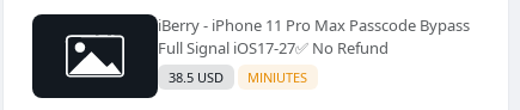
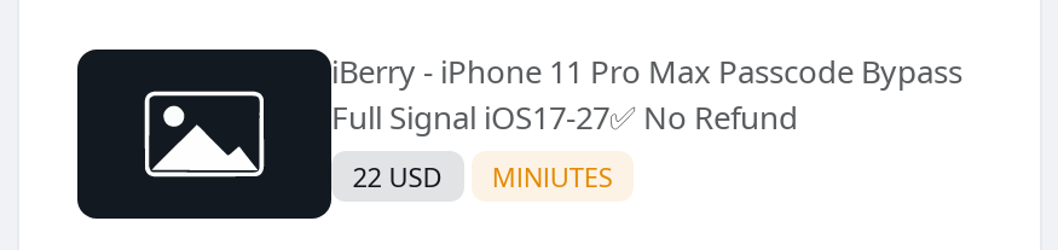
- 38.5 USD MINIUTES
+ 22 USD MINIUTES
